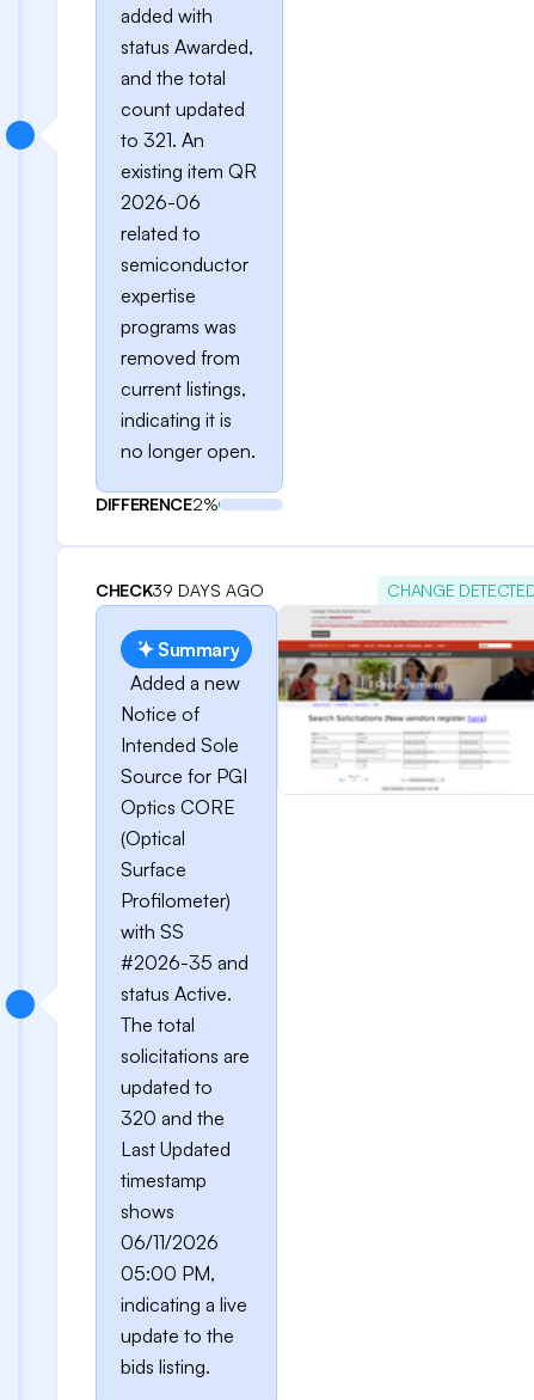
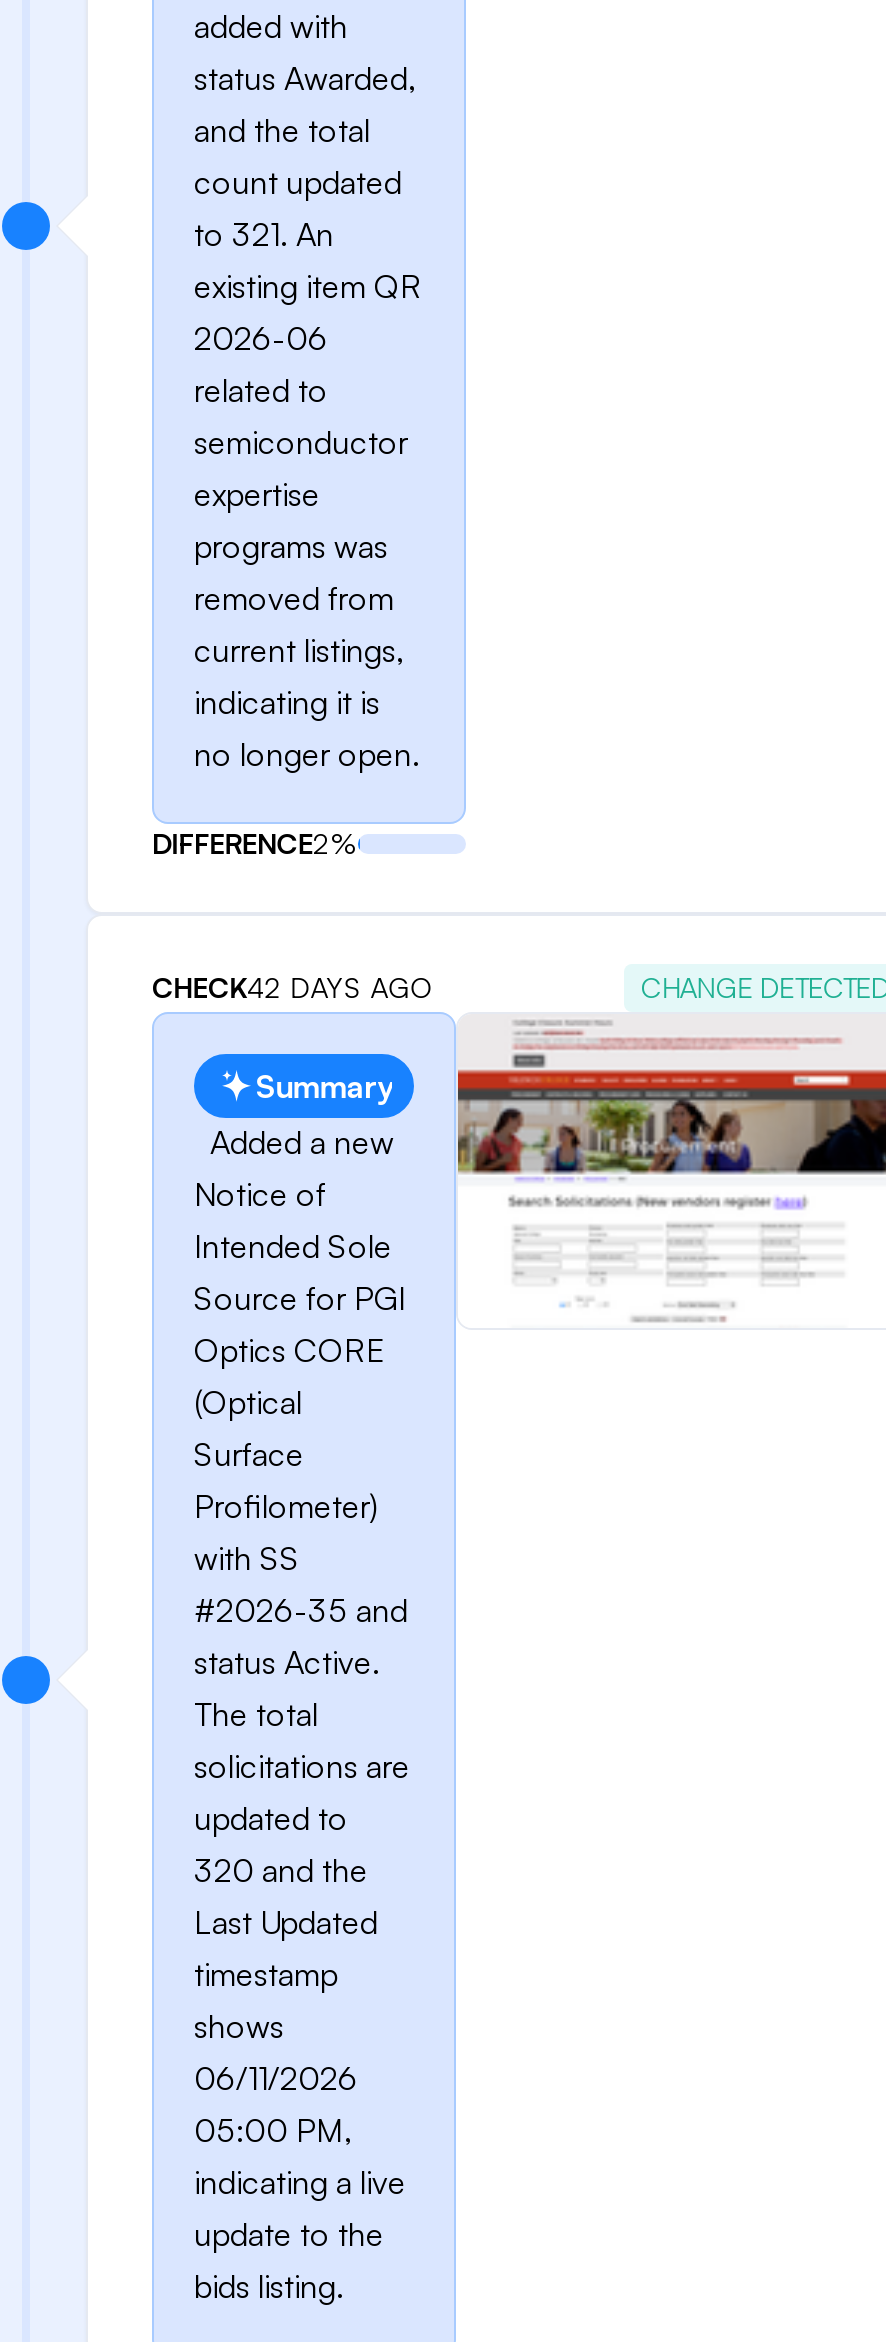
- CHECK39 DAYS AGO
+ CHECK42 DAYS AGO
